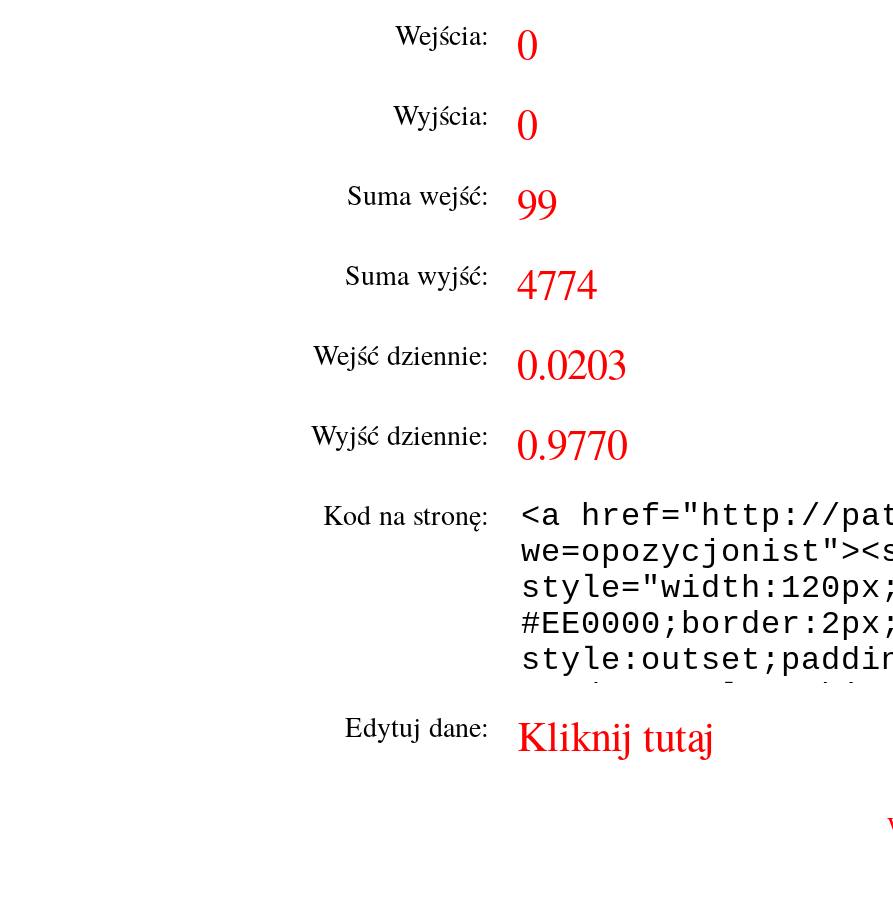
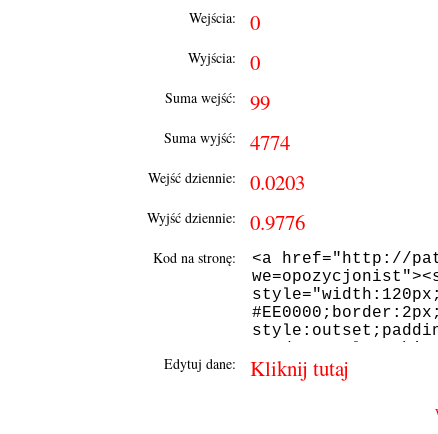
- Wyjść dziennie: 0.9770
+ Wyjść dziennie: 0.9776
